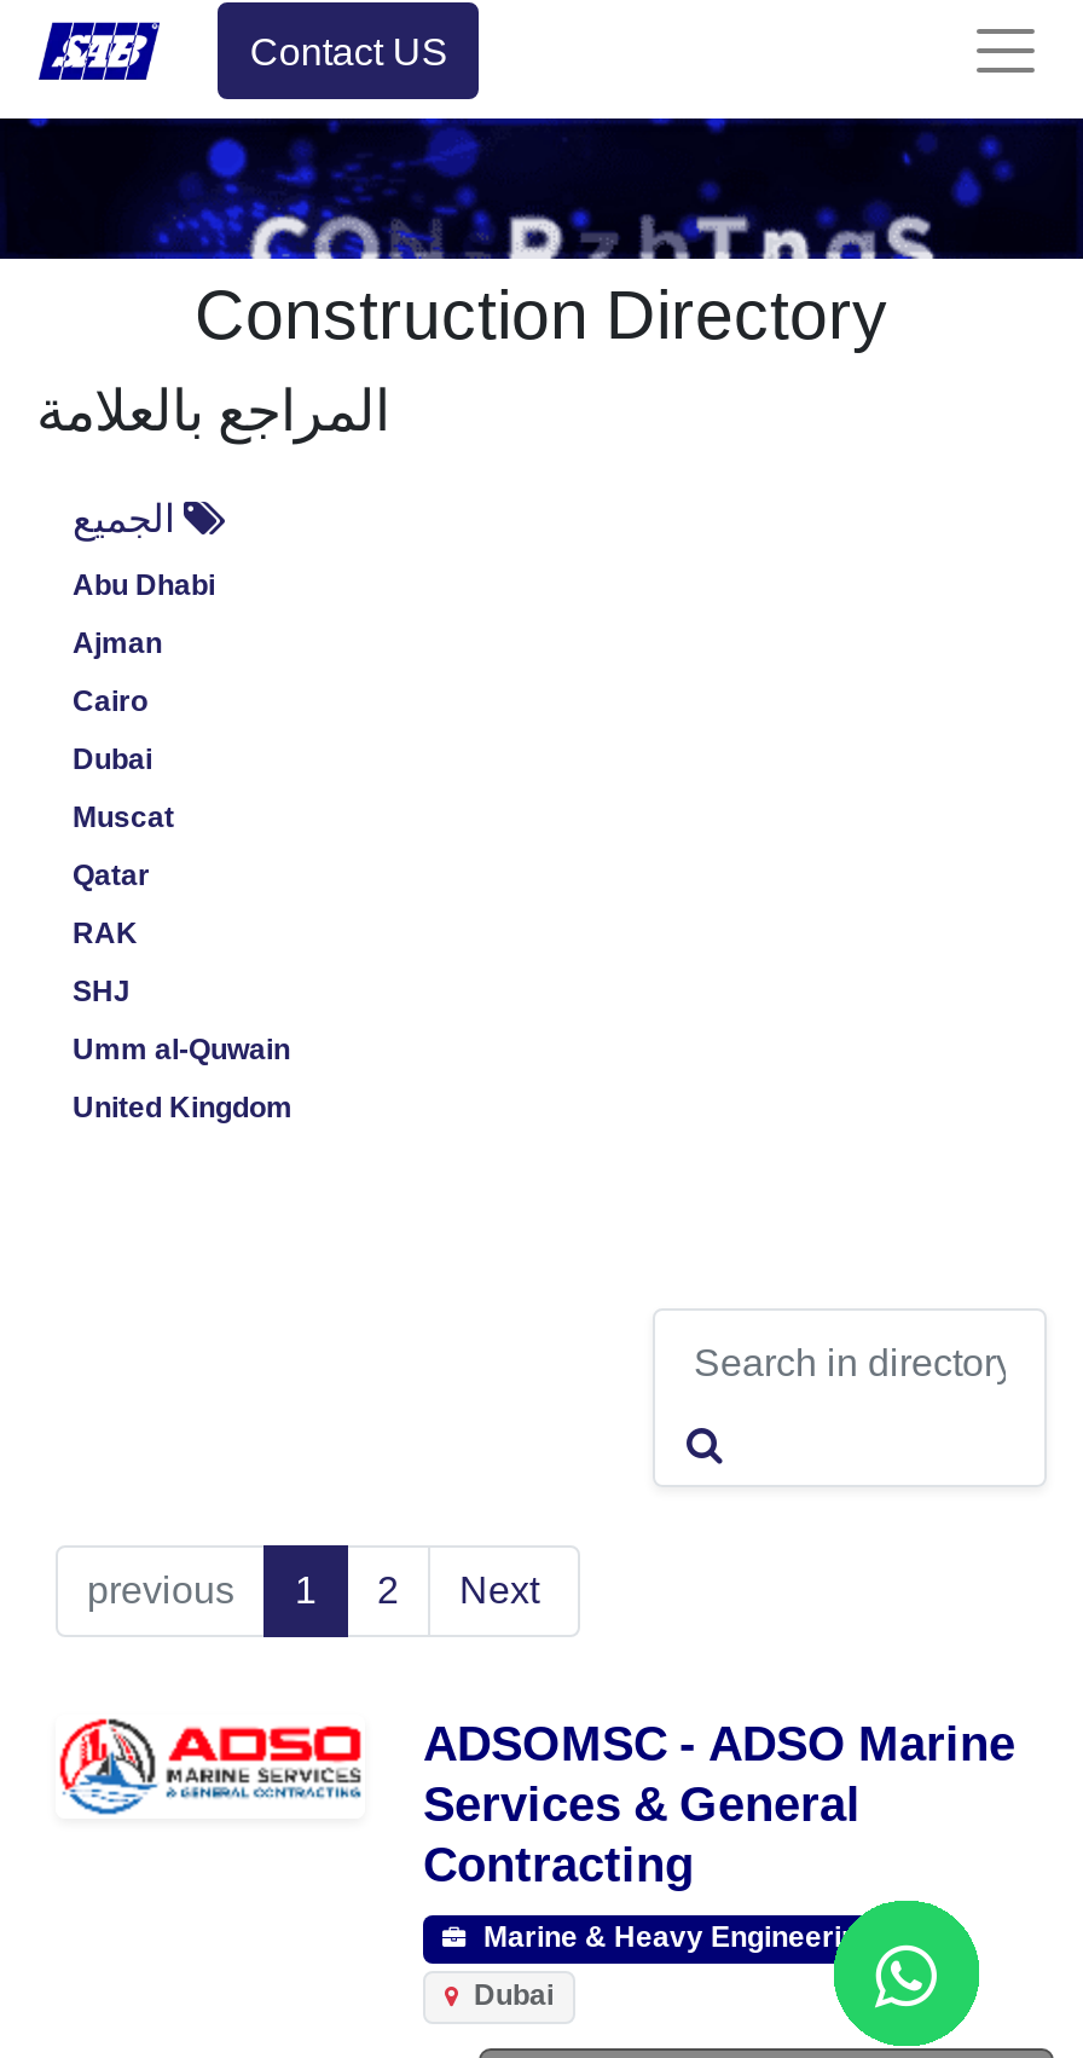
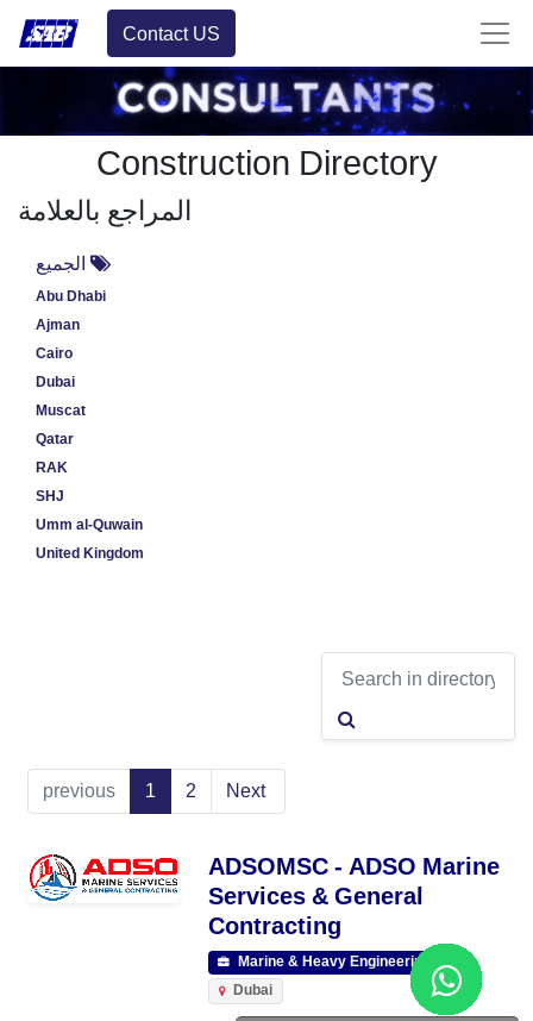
- [image]
+ [image]
